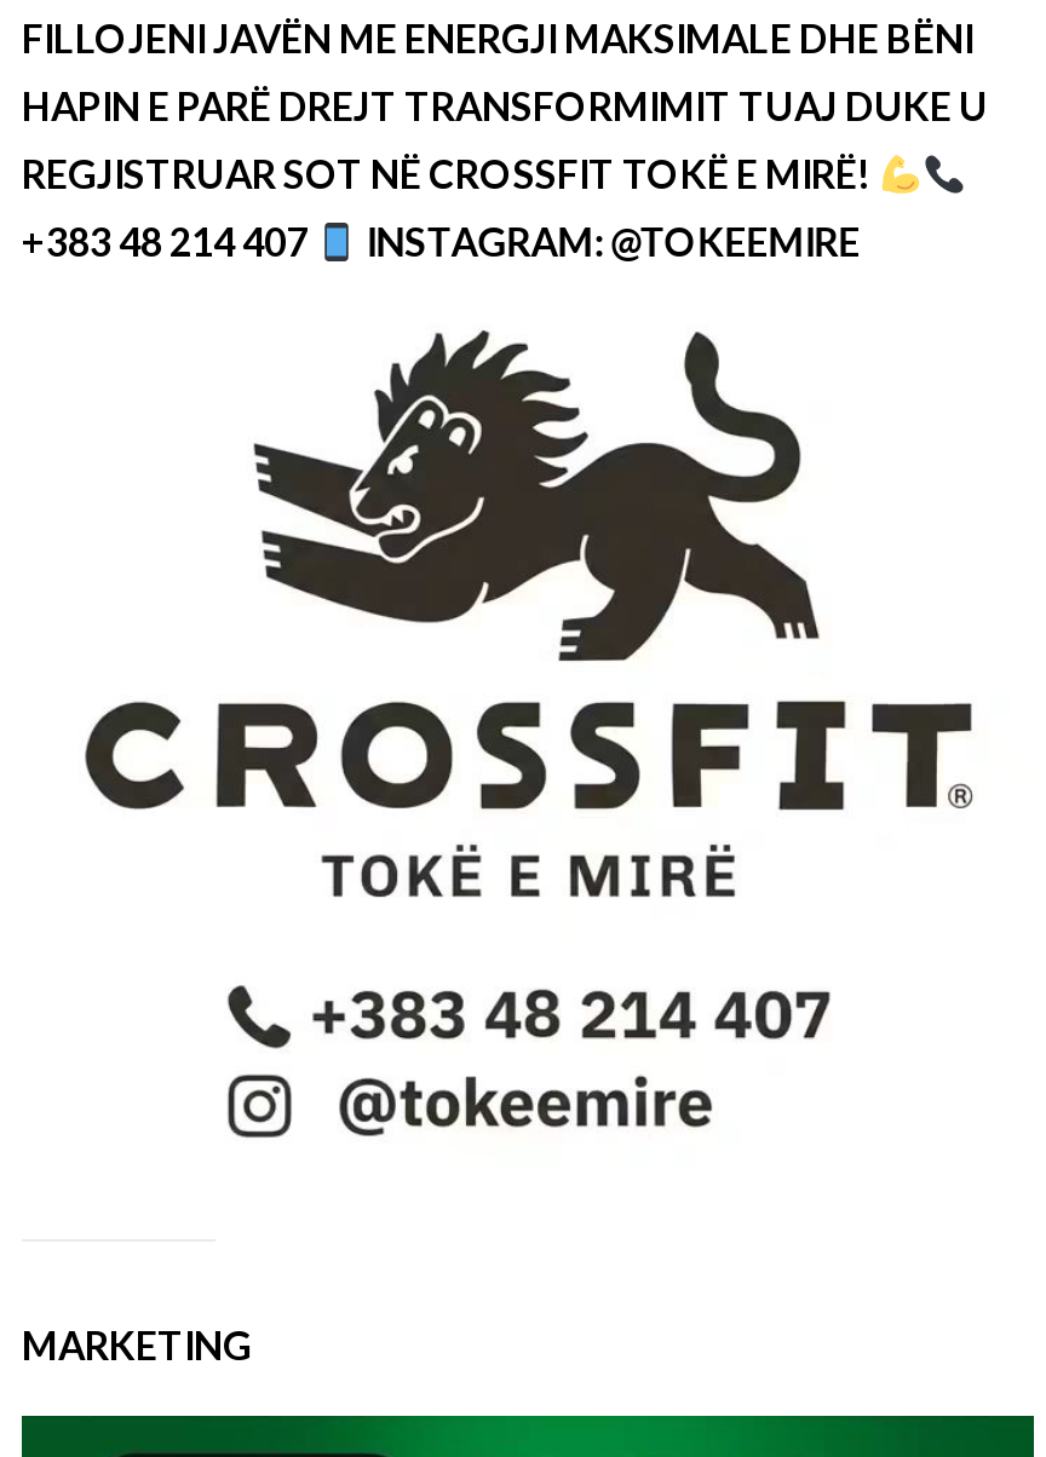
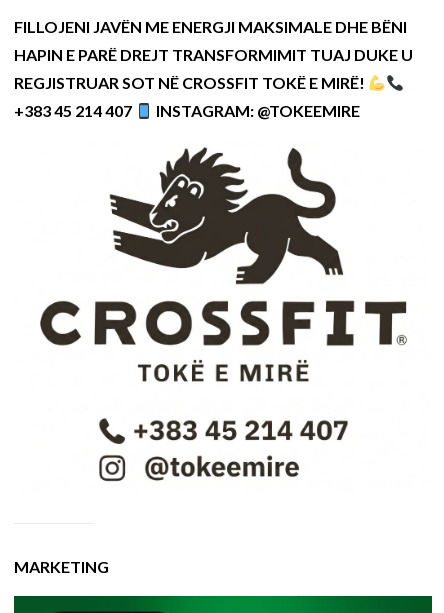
- +383 48 214 407 INSTAGRAM: @TOKEEMIRE
+ +383 45 214 407 INSTAGRAM: @TOKEEMIRE
